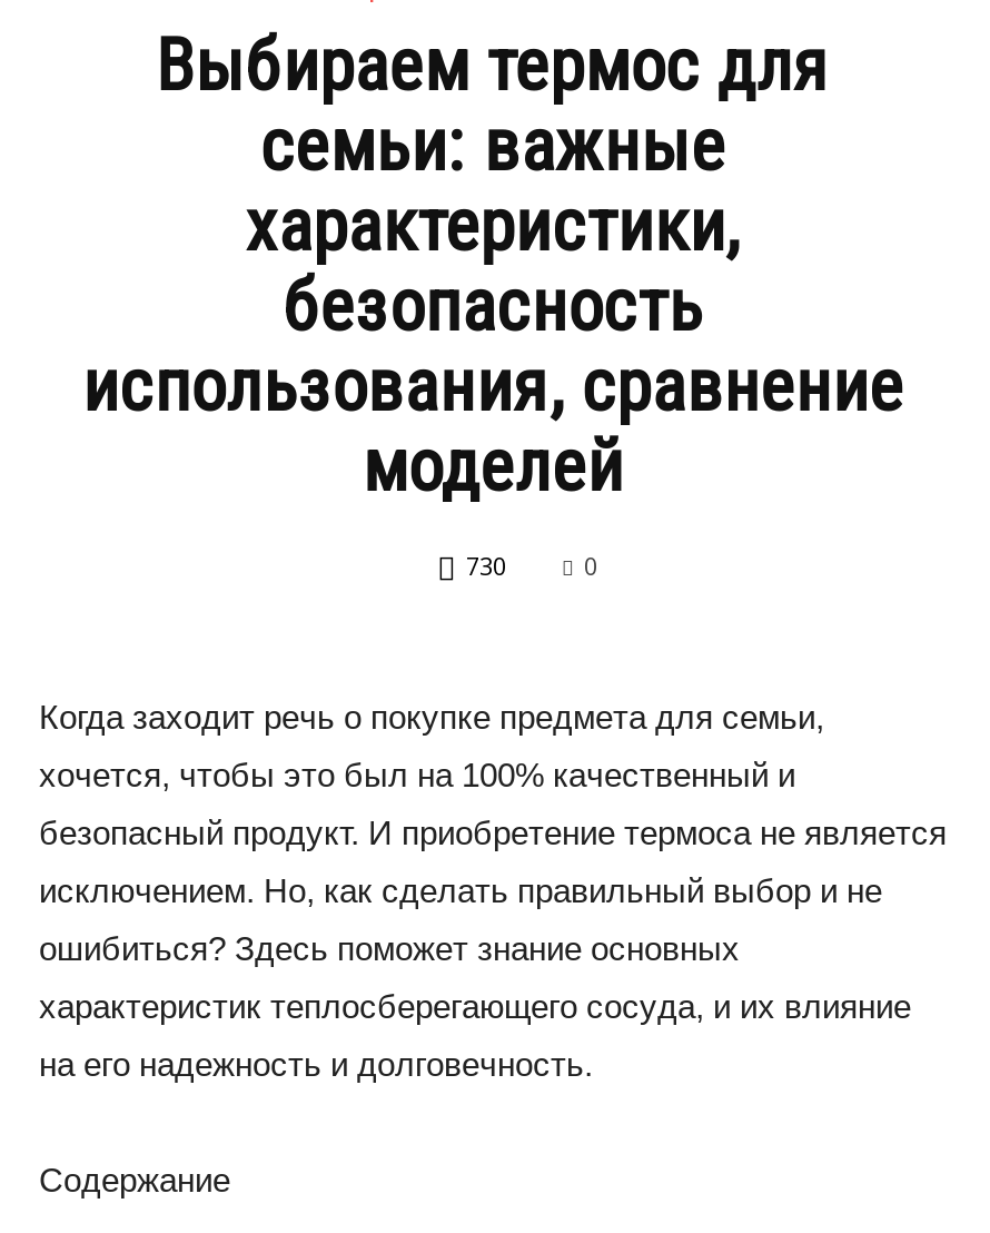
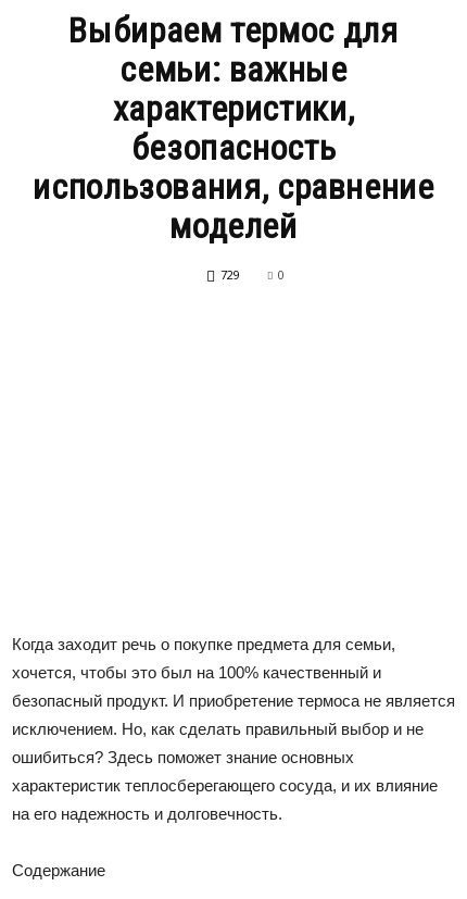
- 730
+ 729
